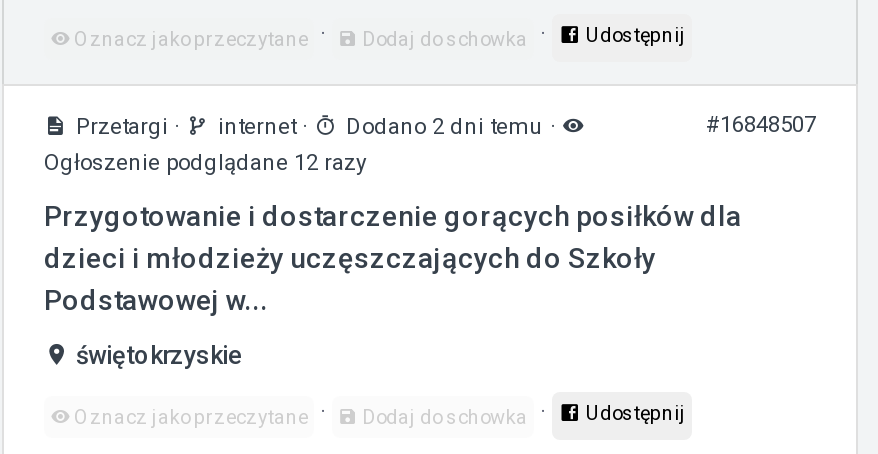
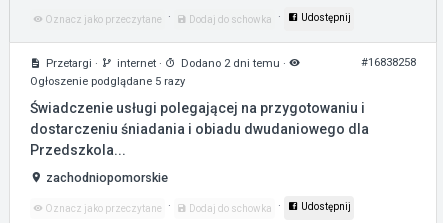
- #16848507
+ #16838258

- Ogłoszenie podglądane 12 razy
+ Ogłoszenie podglądane 5 razy

- Przygotowanie i dostarczenie gorących posiłków dla
- dzieci i młodzieży uczęszczających do Szkoły
- Podstawowej w...
+ Świadczenie usługi polegającej na przygotowaniu i
+ dostarczeniu śniadania i obiadu dwudaniowego dla
+ Przedszkola...

- świętokrzyskie
+ zachodniopomorskie
